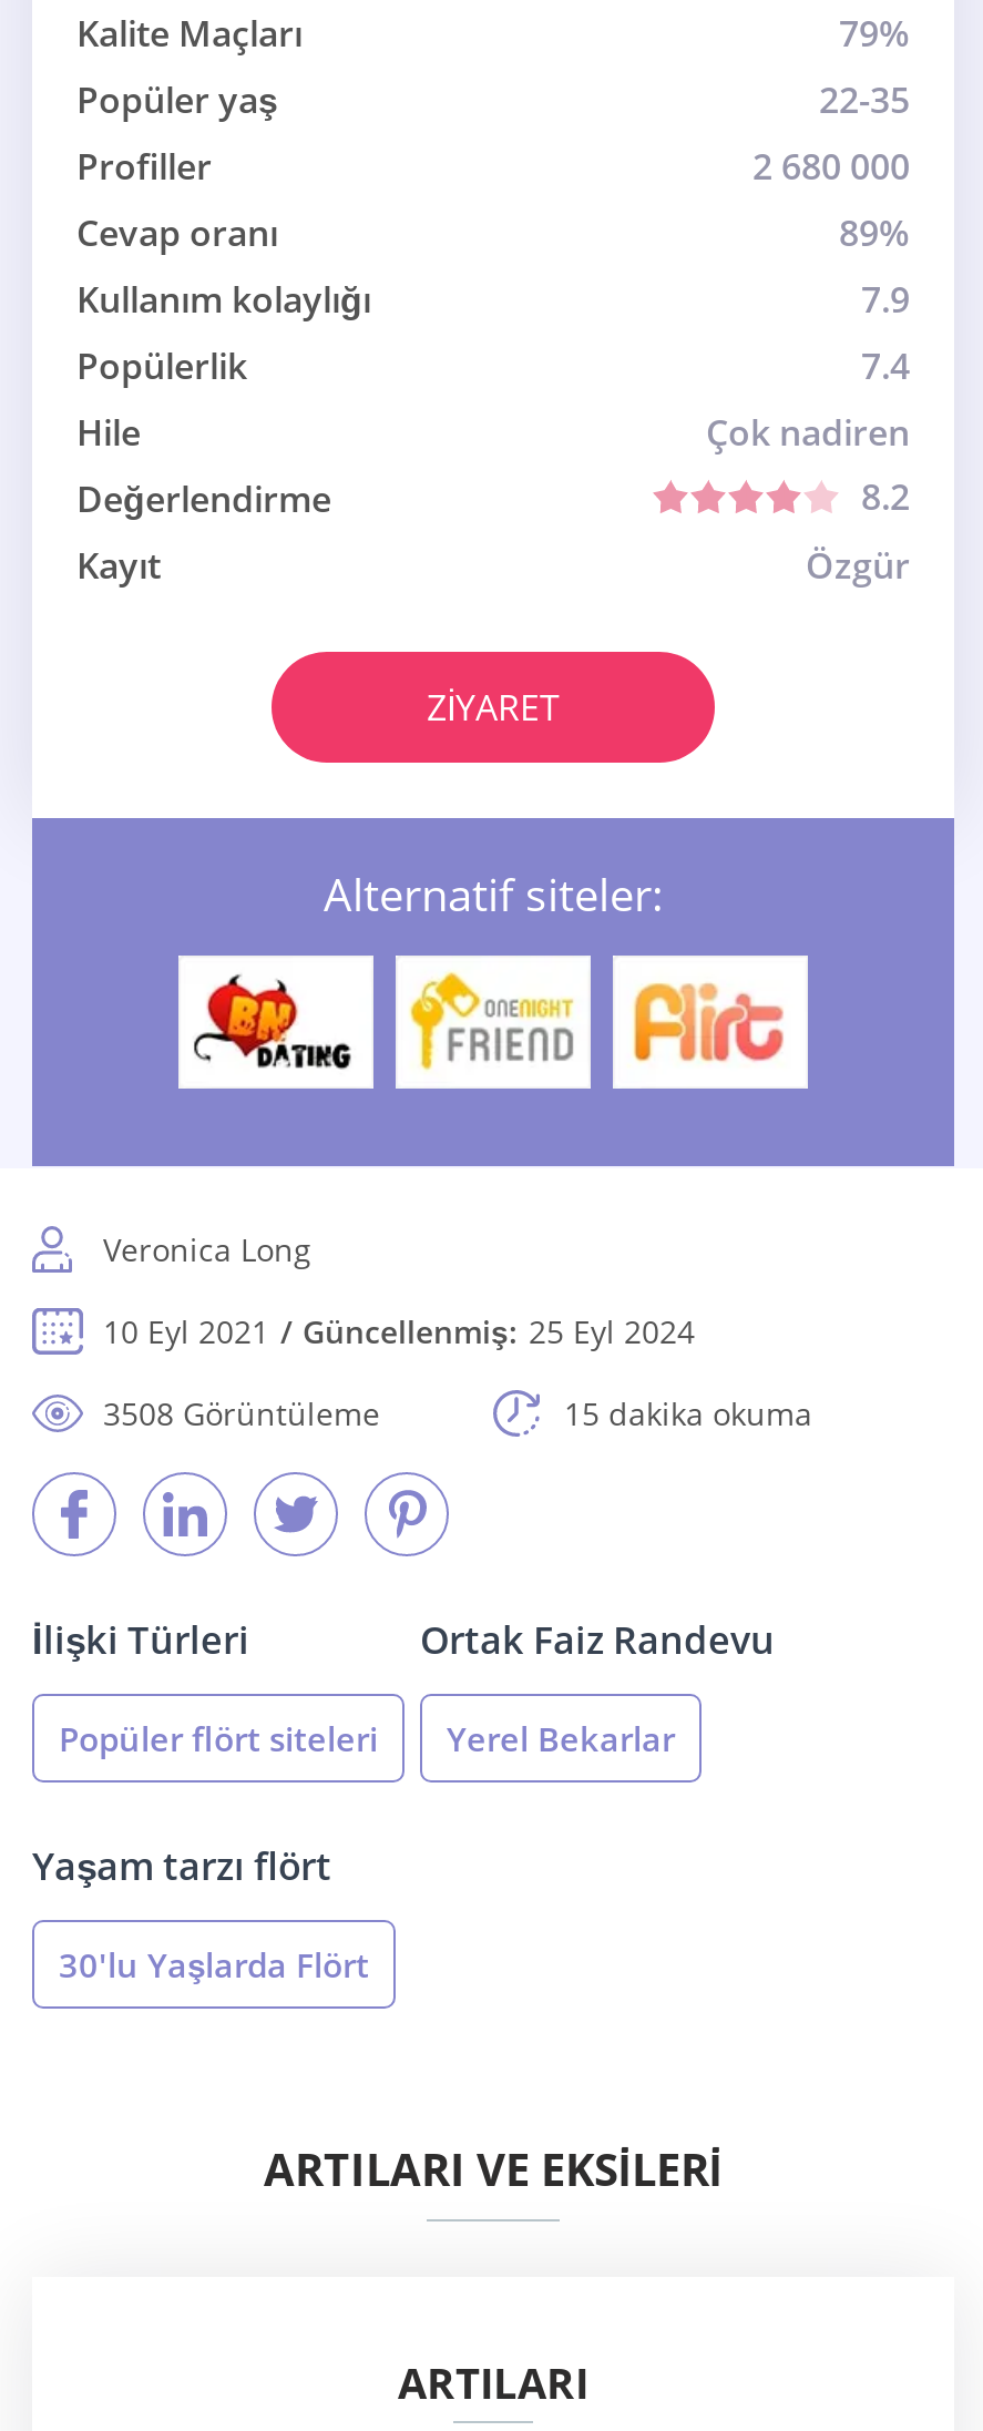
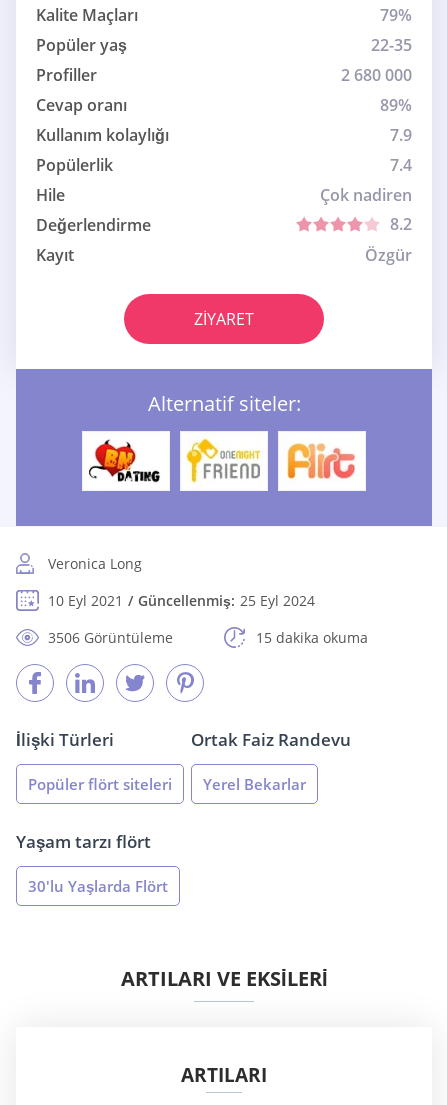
- 3508 Görüntüleme
+ 3506 Görüntüleme
